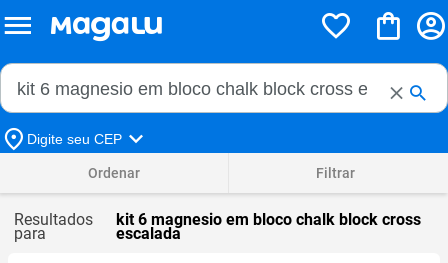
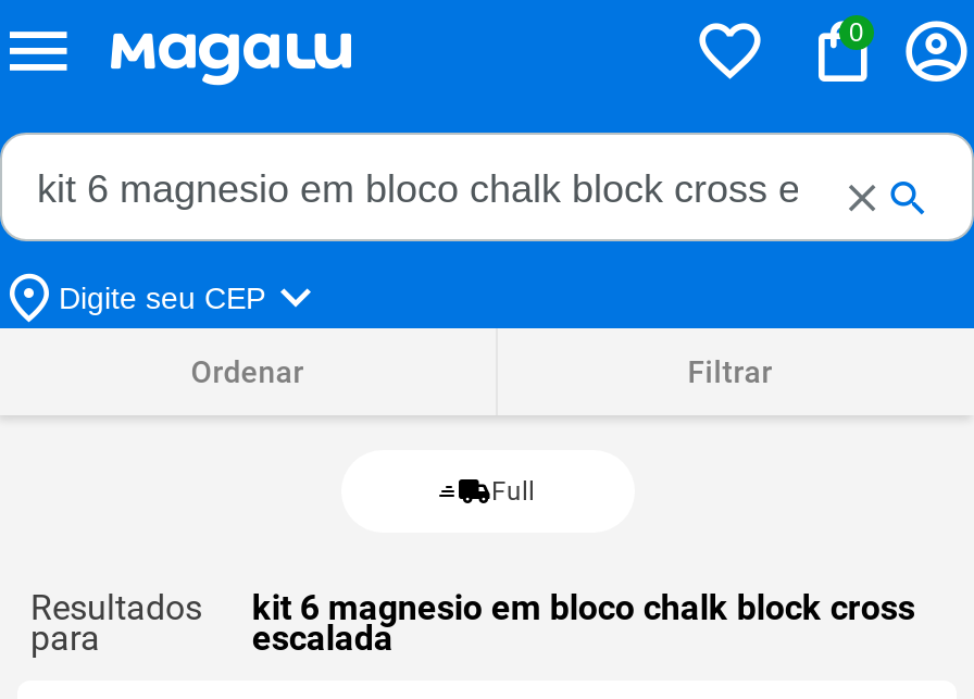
+ 0

+ Full
